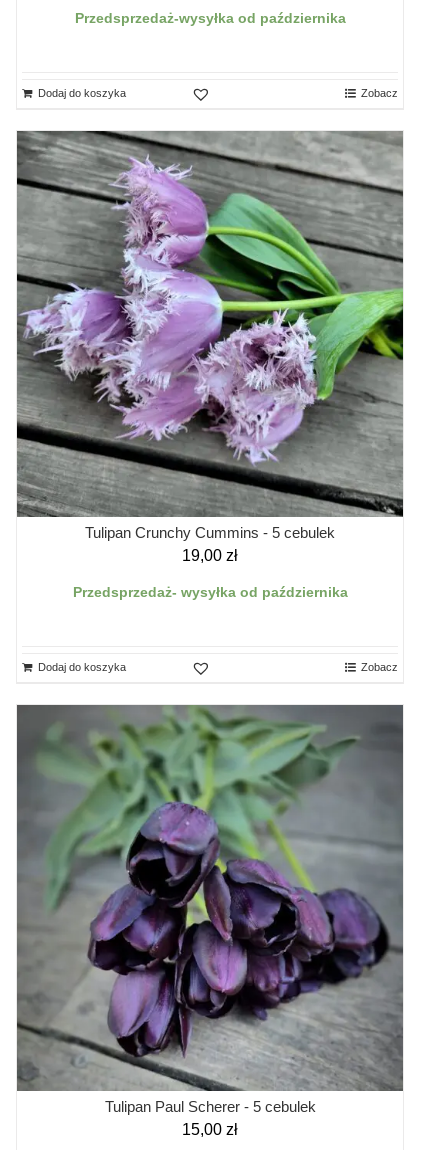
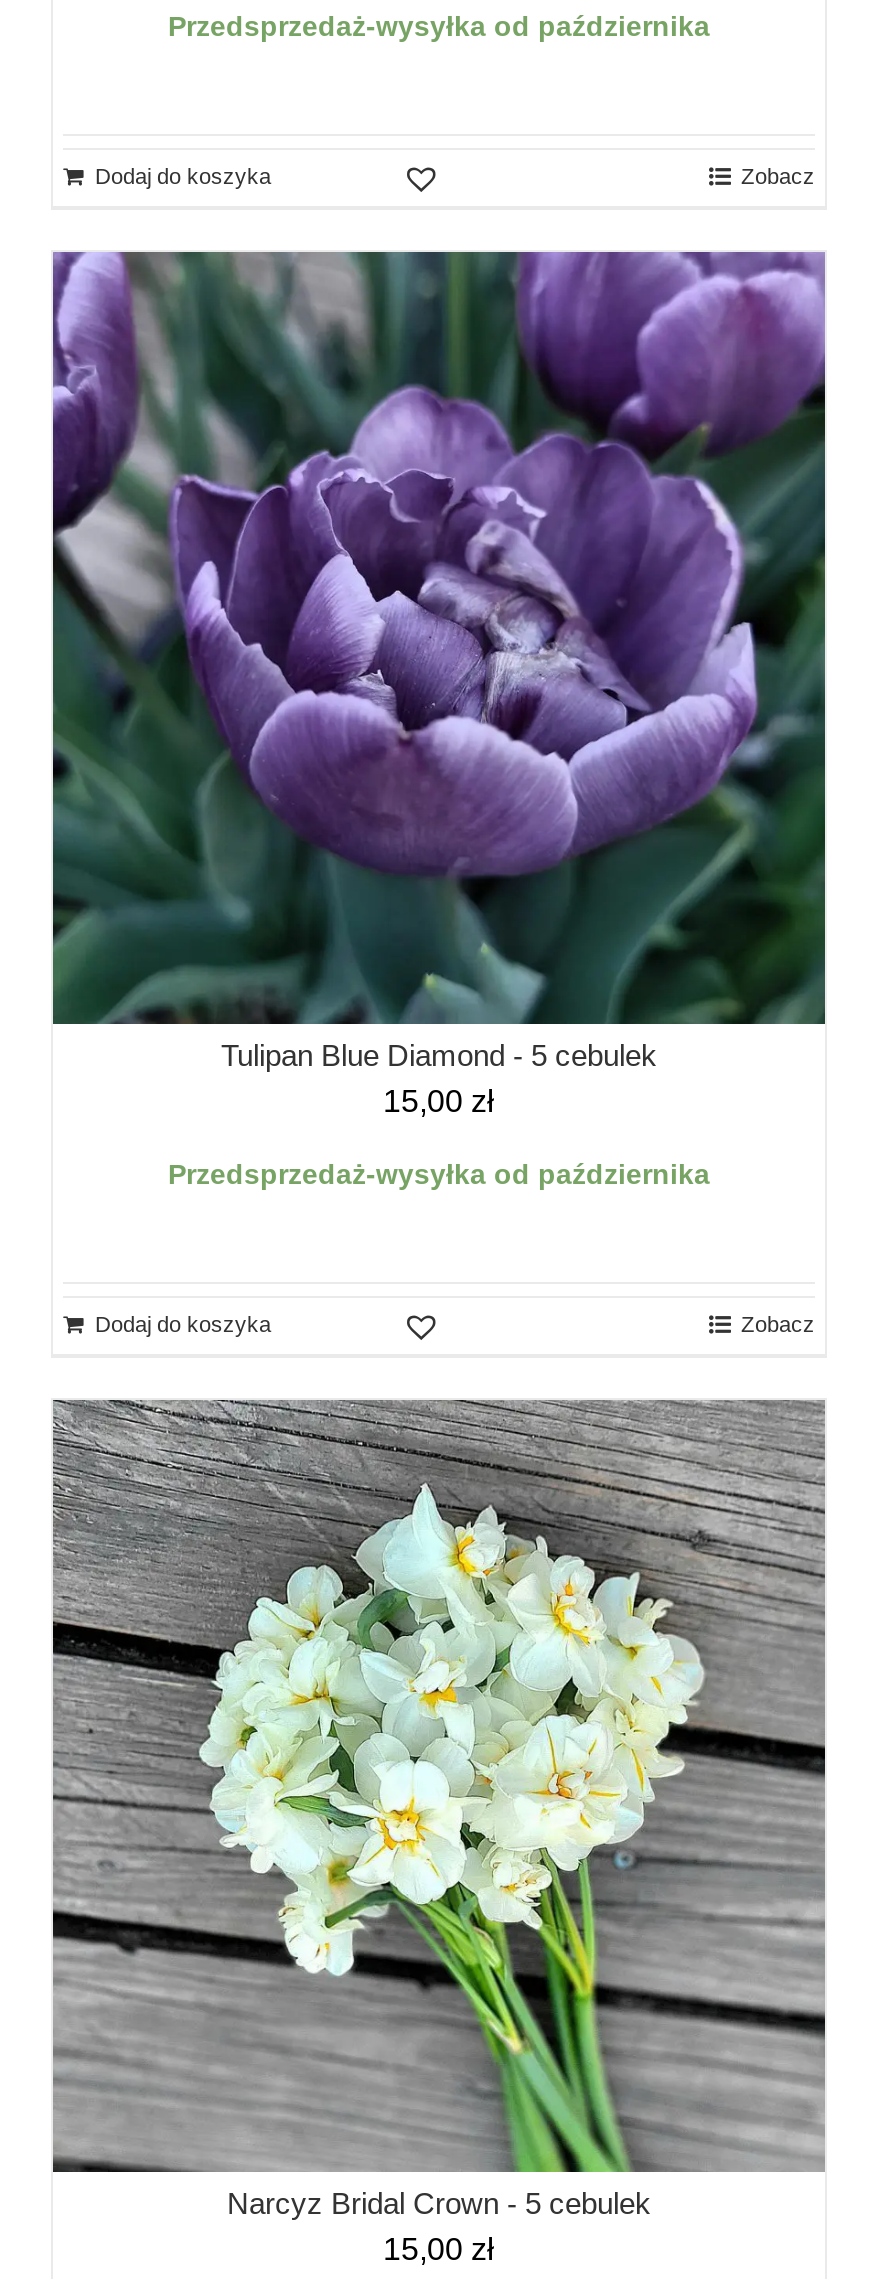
- [image]
- Tulipan Crunchy Cummins - 5 cebulek
- 19,00 zł
+ [image]
+ Tulipan Blue Diamond - 5 cebulek
+ 15,00 zł

- Przedsprzedaż- wysyłka od października
+ Przedsprzedaż-wysyłka od października

- [image]
- Tulipan Paul Scherer - 5 cebulek
+ [image]
+ Narcyz Bridal Crown - 5 cebulek
